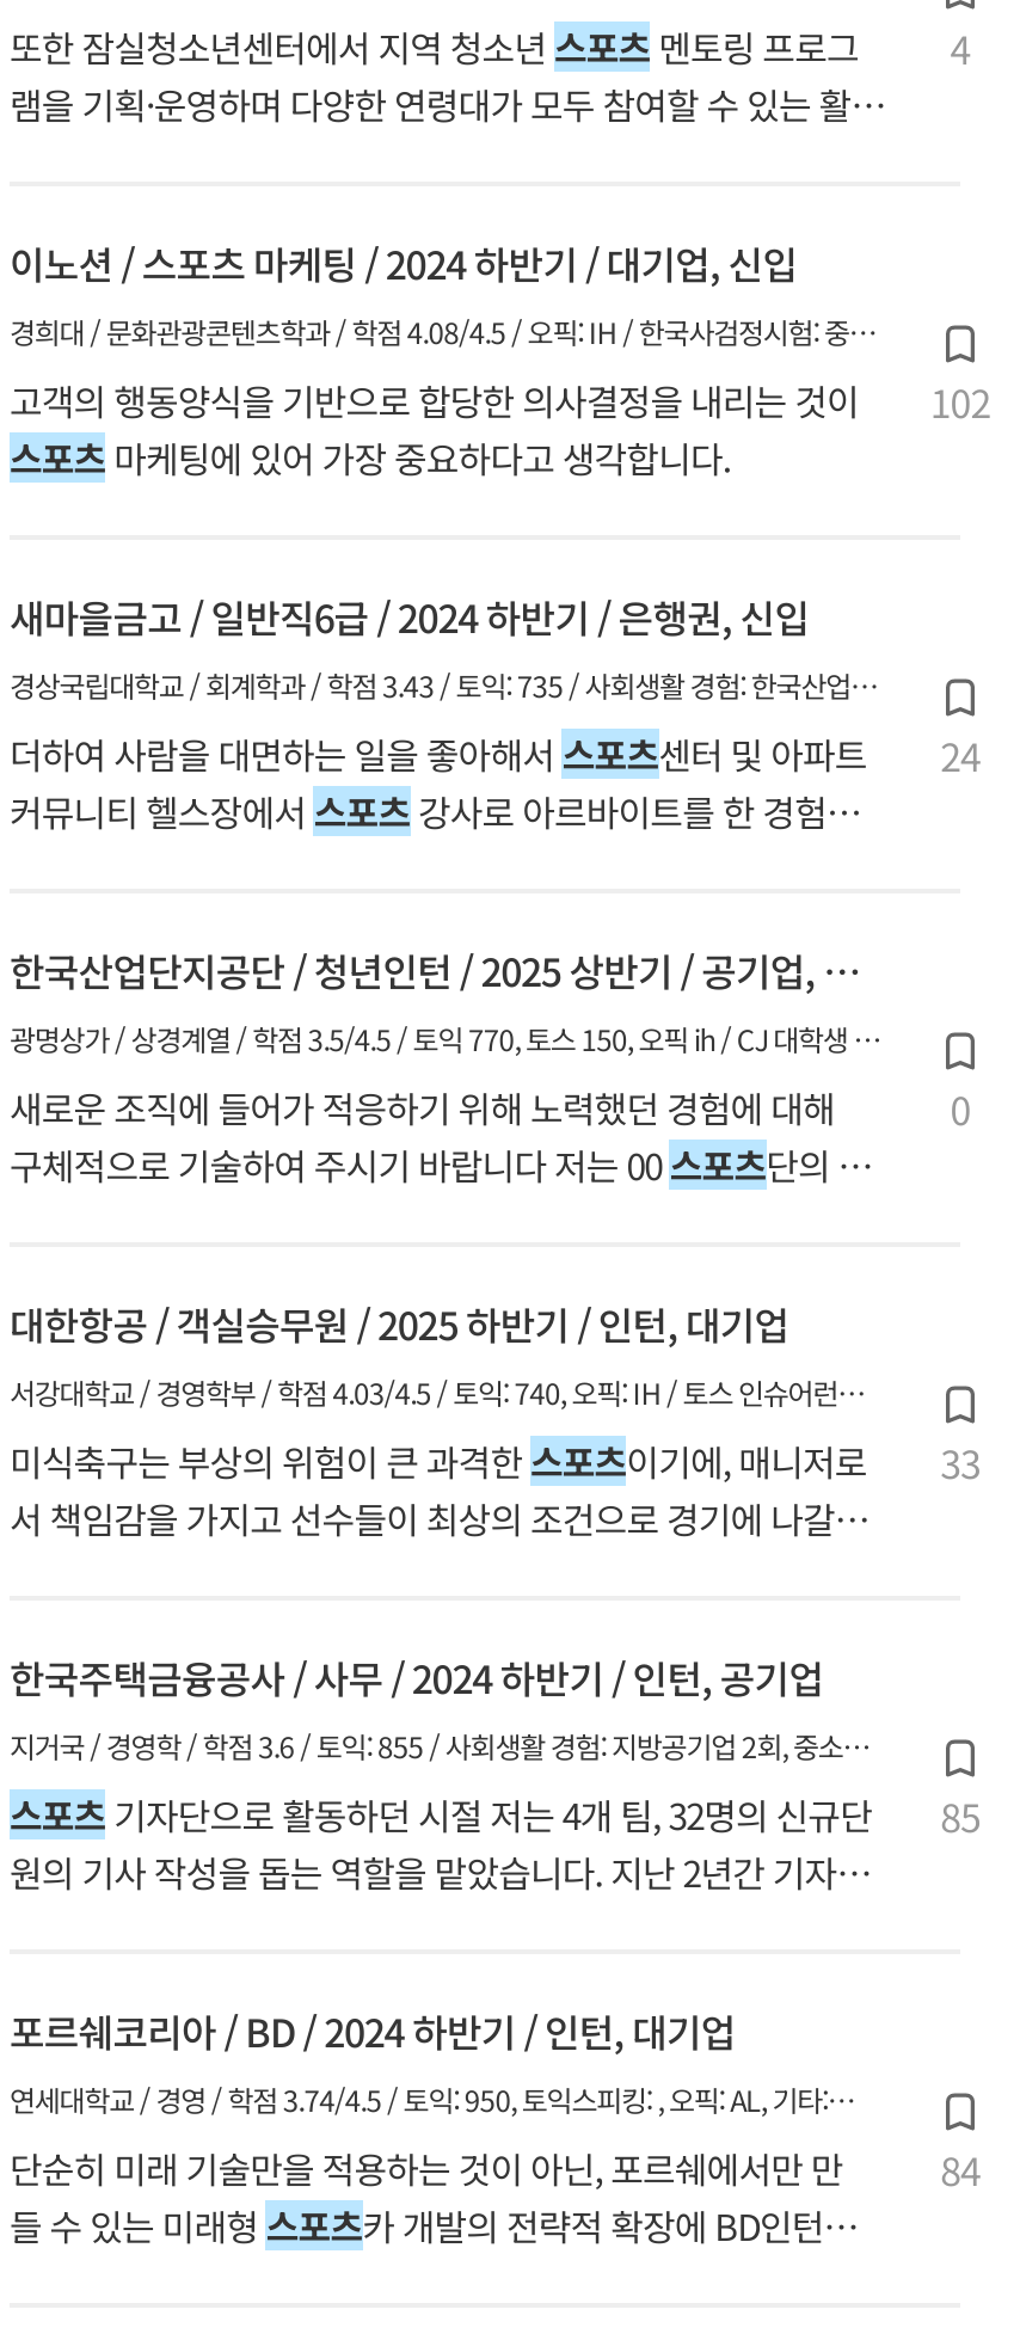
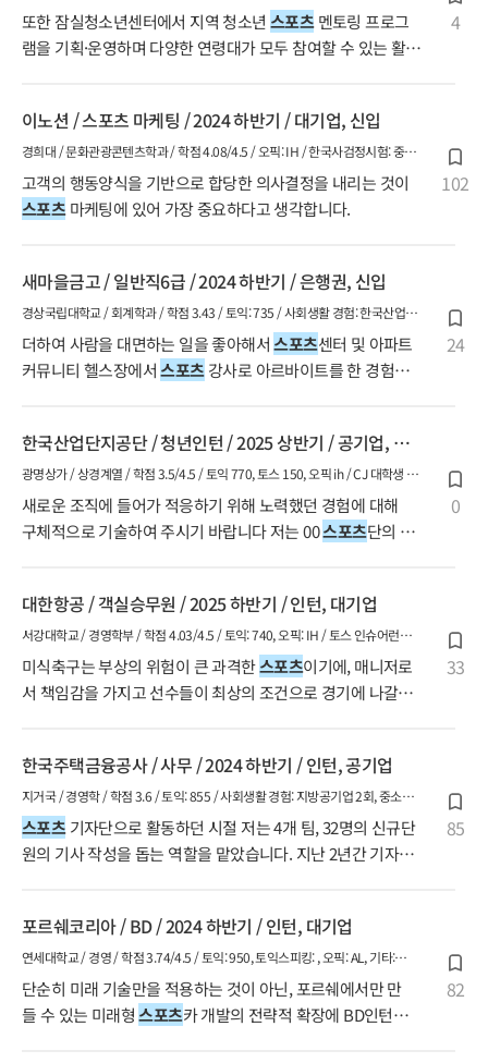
- 84
+ 82
